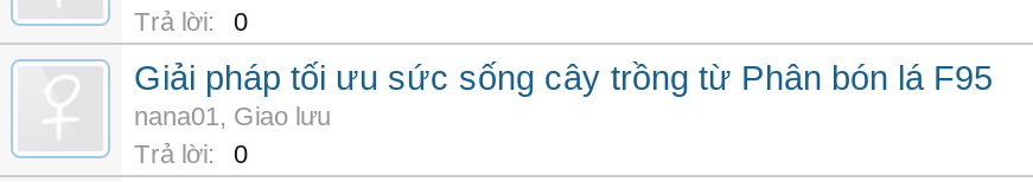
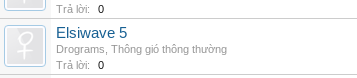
- Giải pháp tối ưu sức sống cây trồng từ Phân bón lá F95
- nana01, Giao lưu
+ Elsiwave 5
+ Drograms, Thông gió thông thường
